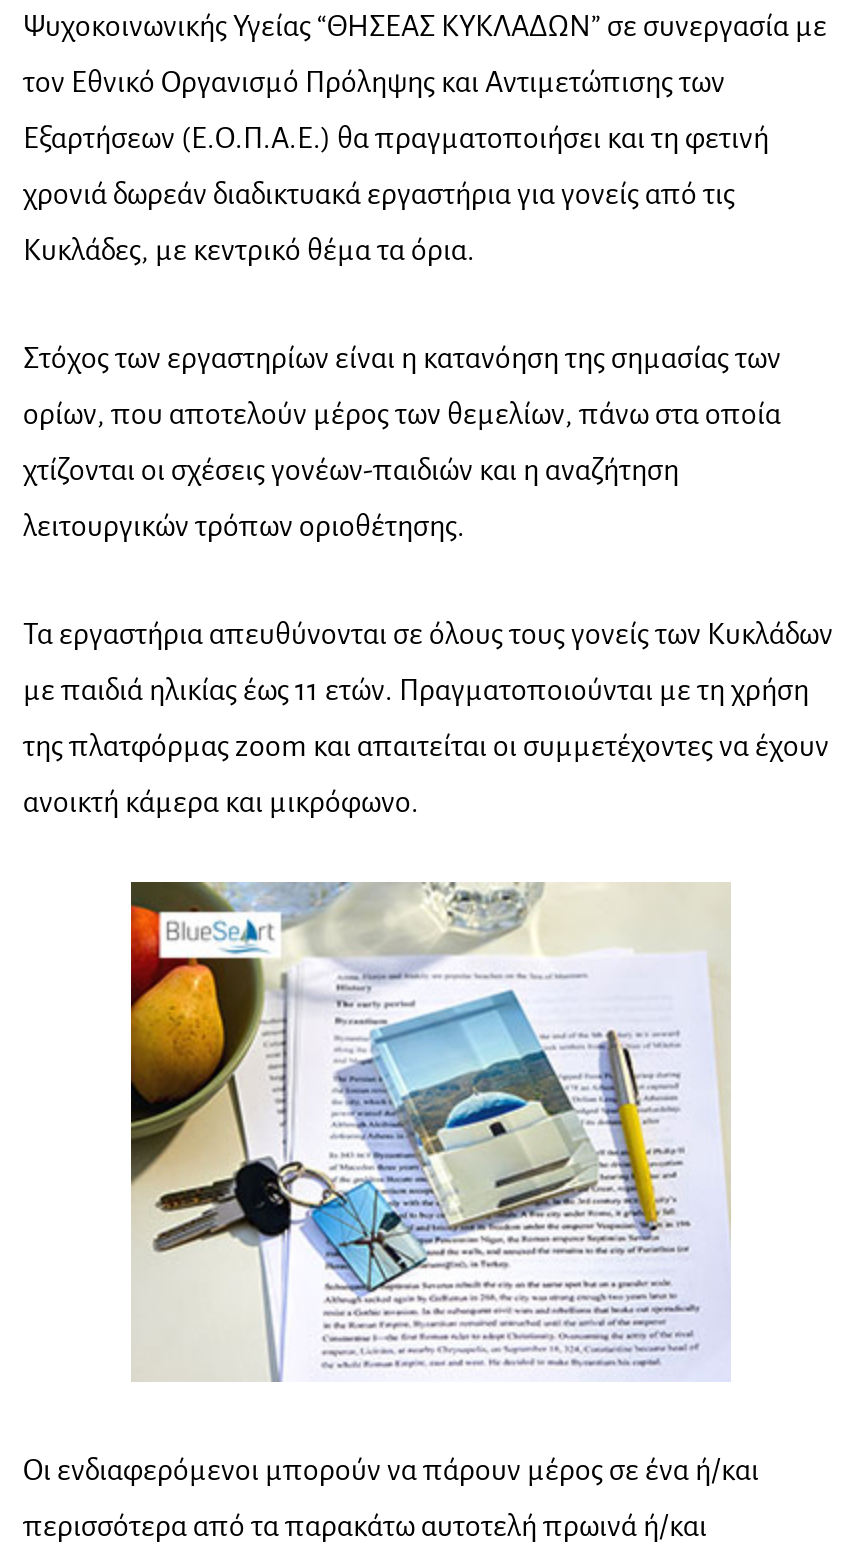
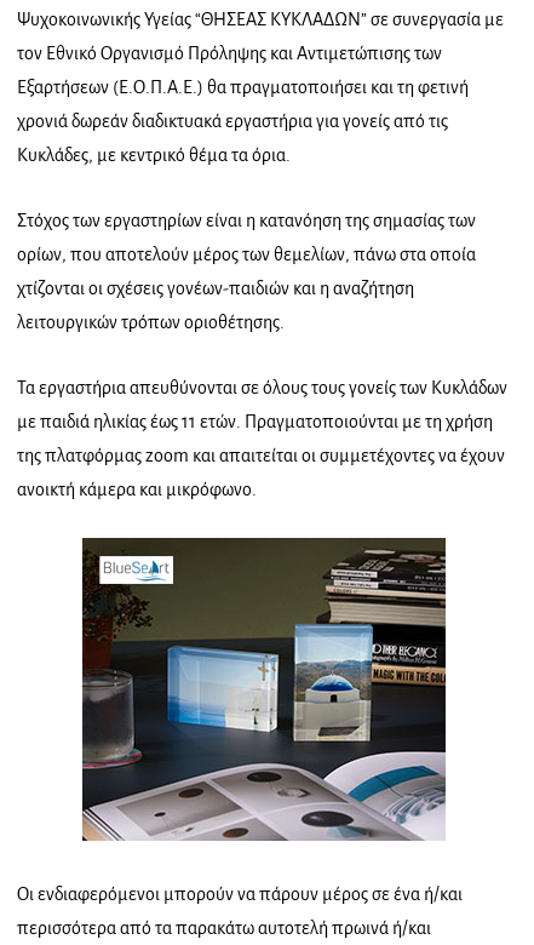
- [image]
+ [image]
